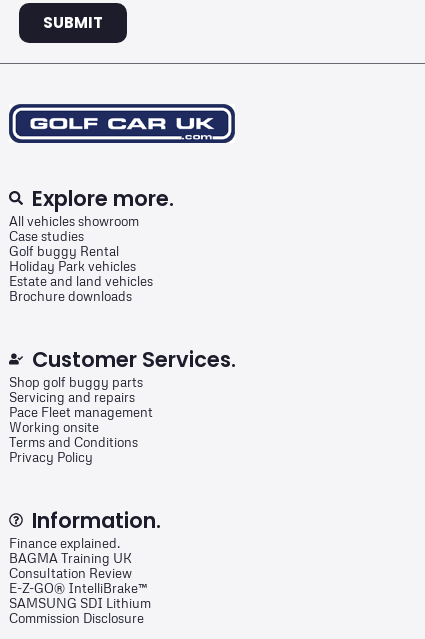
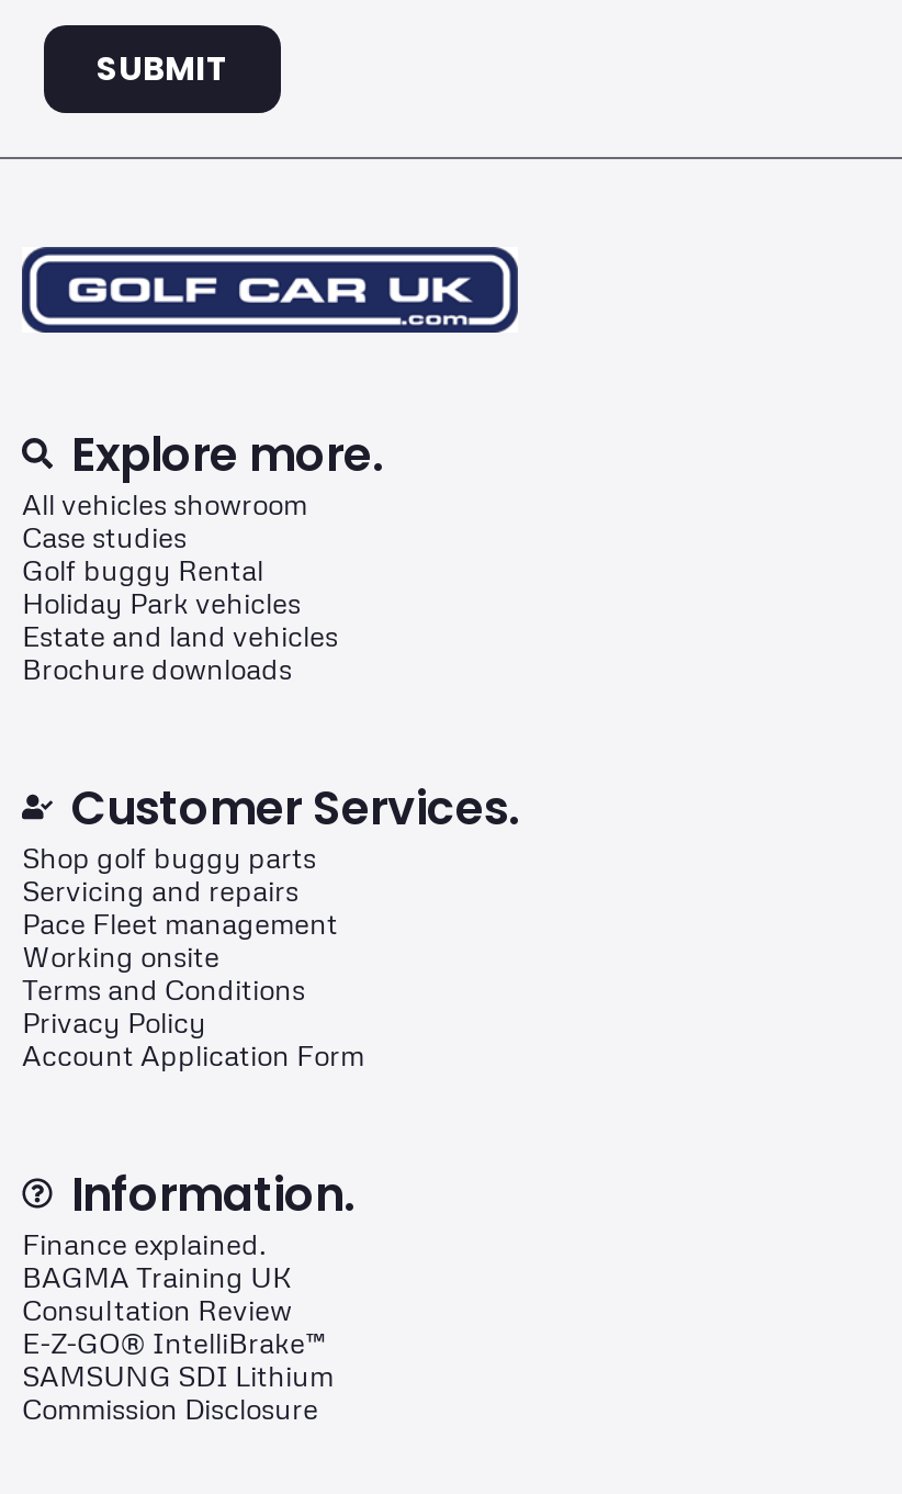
+ Account Application Form
